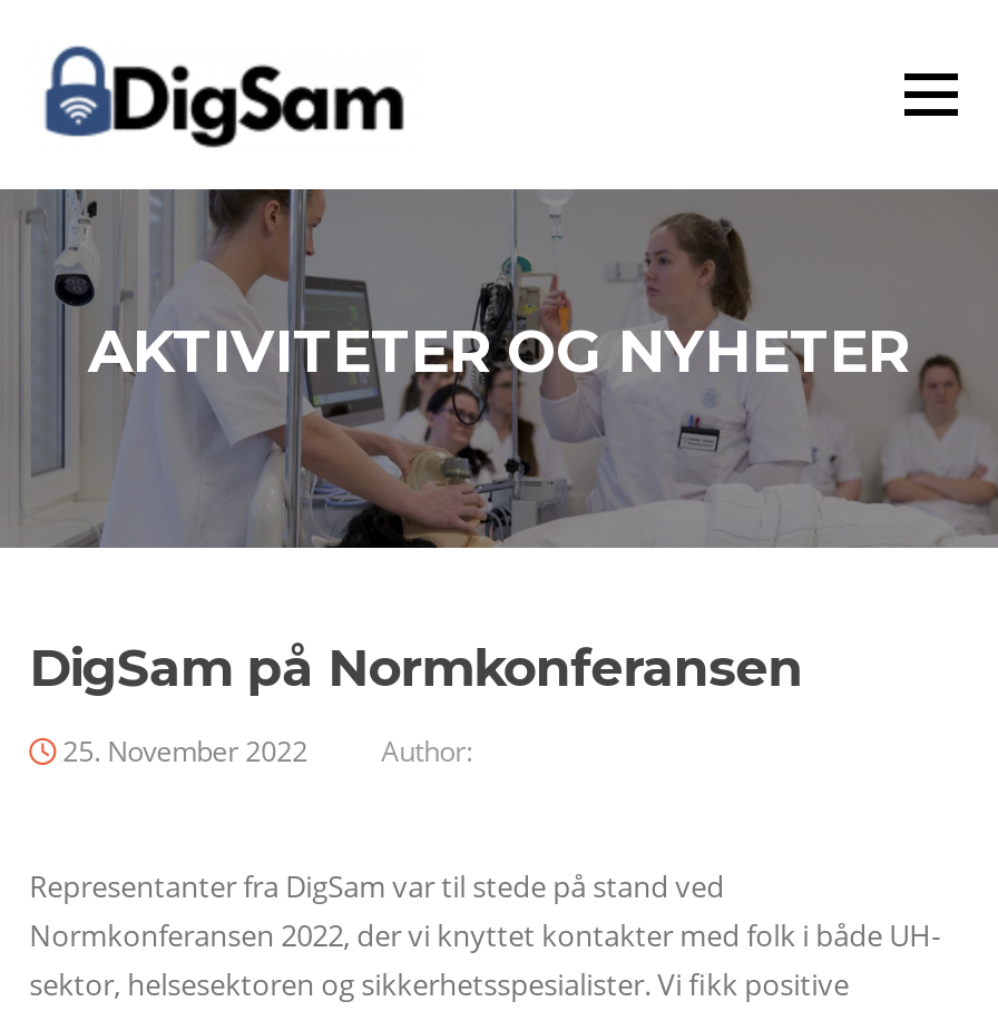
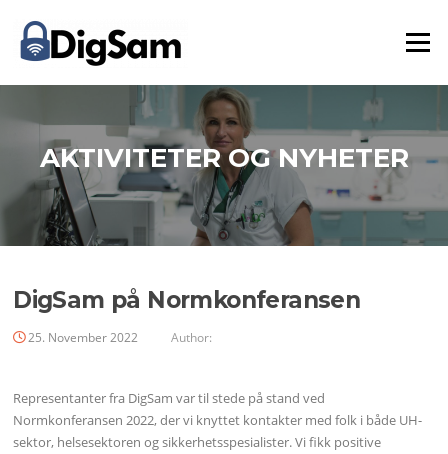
- [image]
+ [image]
